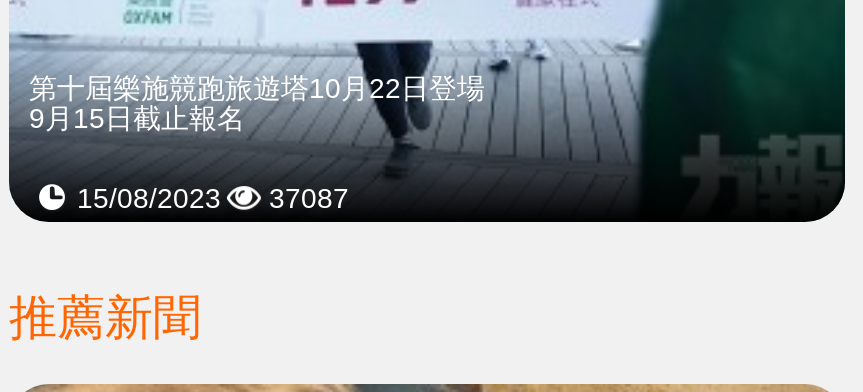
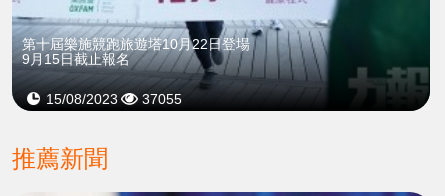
- 15/08/2023 37087
+ 15/08/2023 37055
